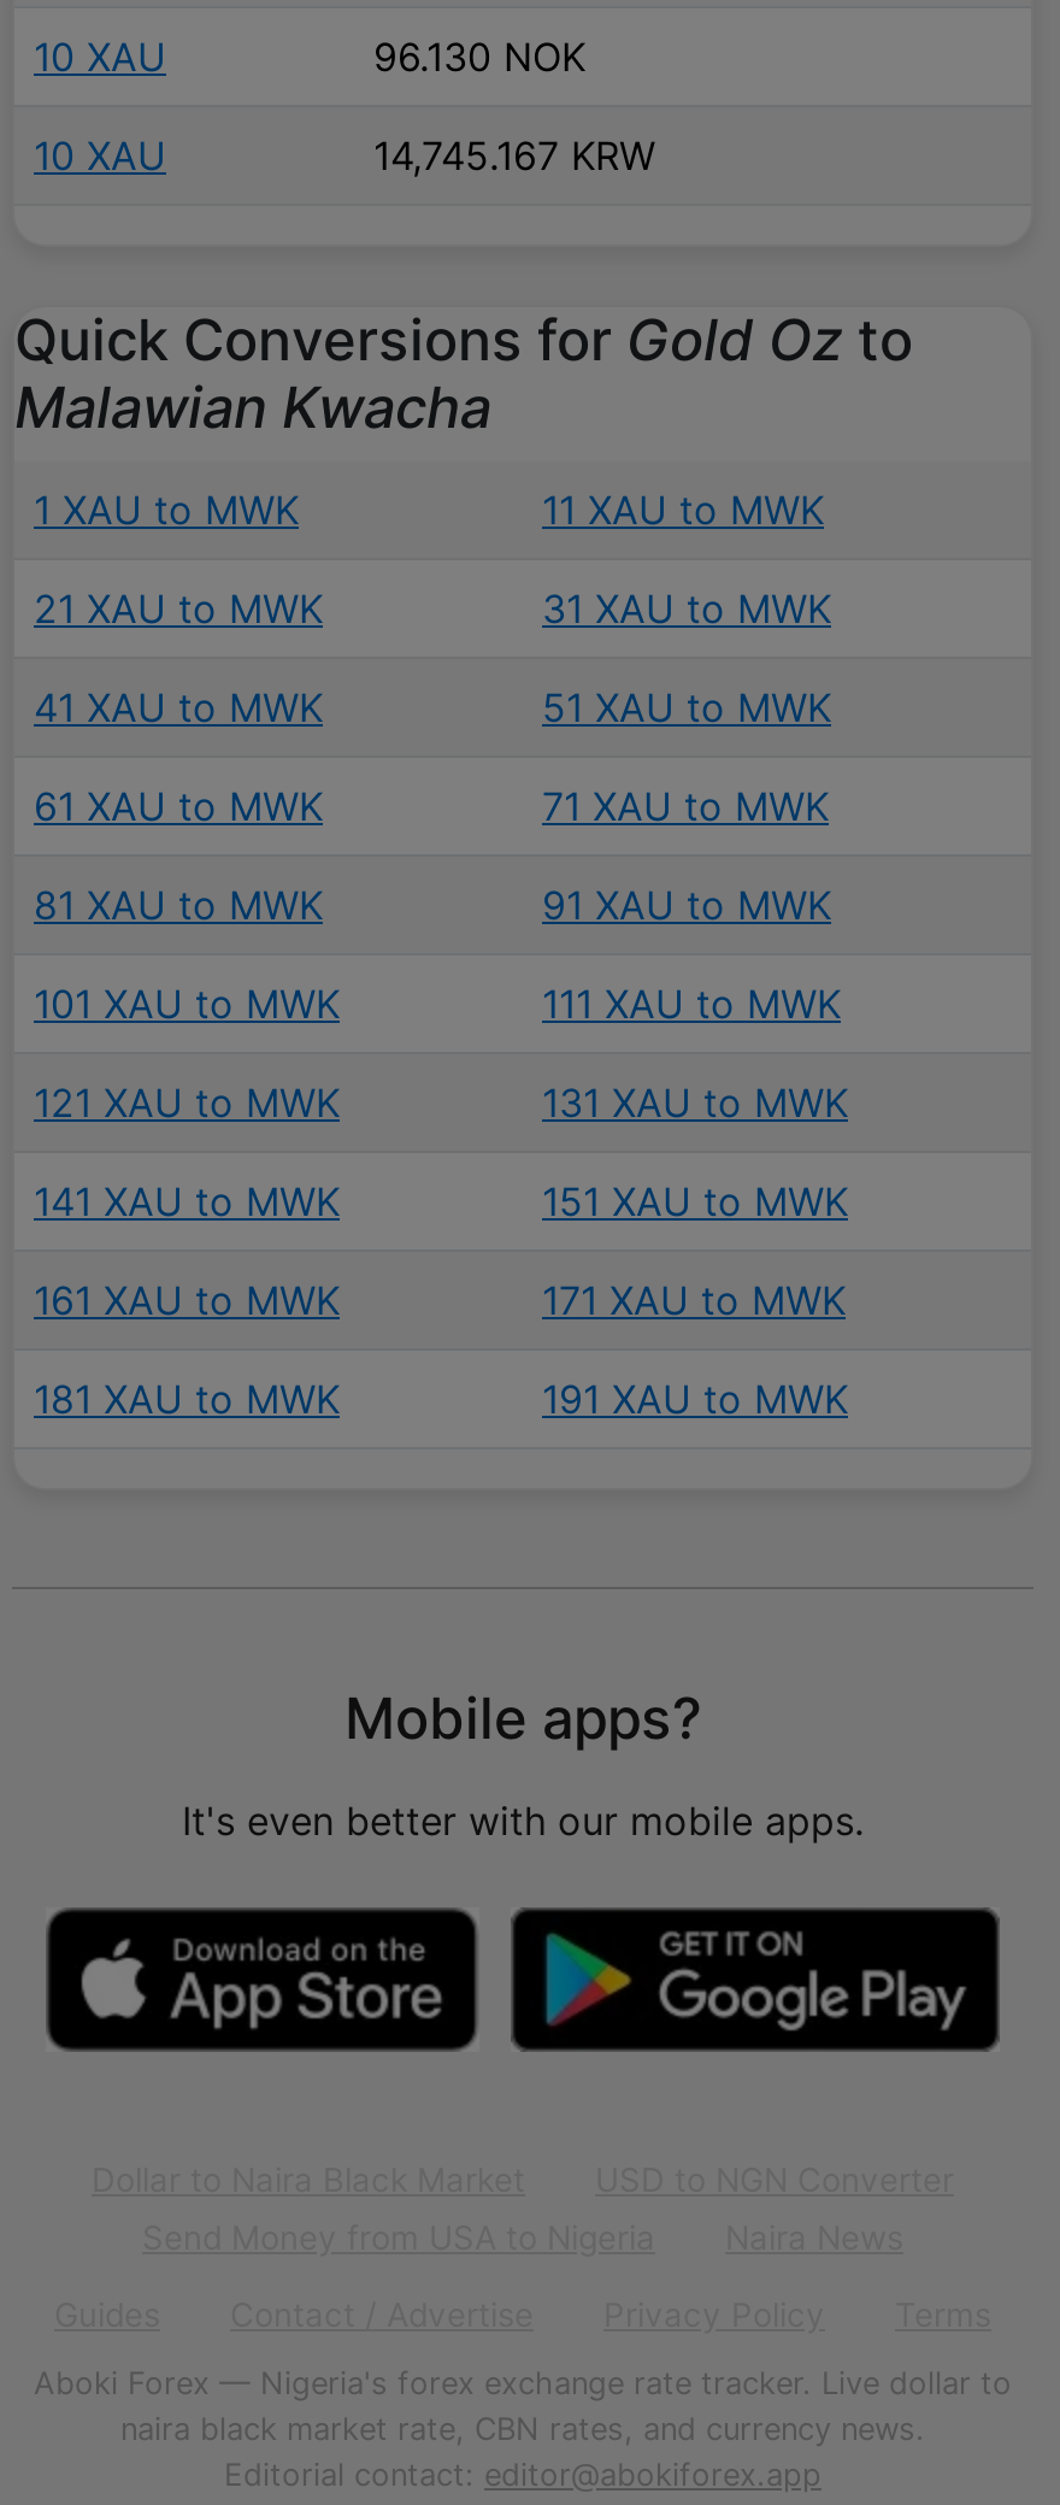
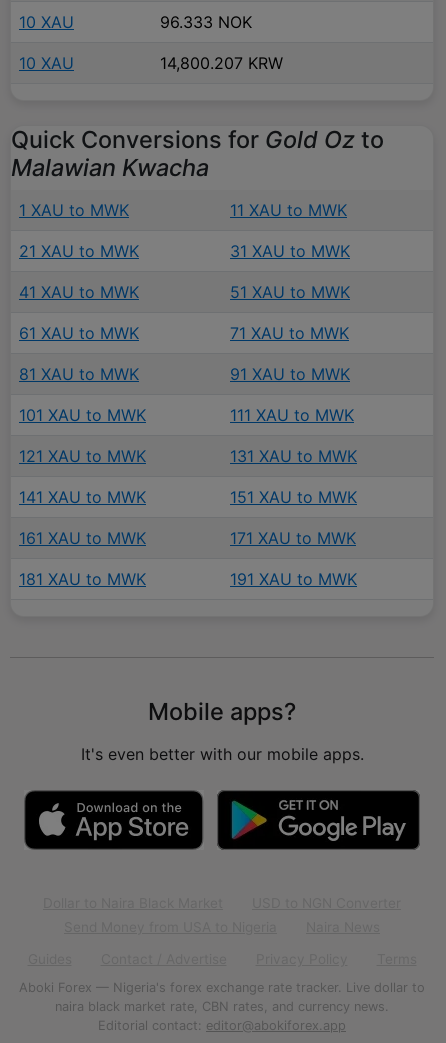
- 96.130 NOK
+ 96.333 NOK

- 14,745.167 KRW
+ 14,800.207 KRW
